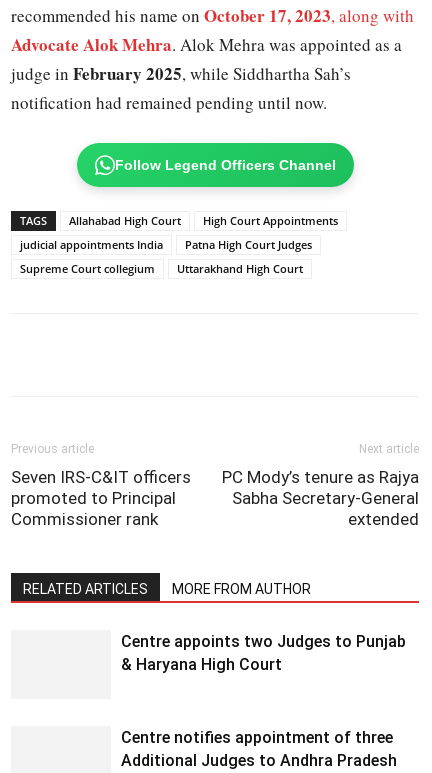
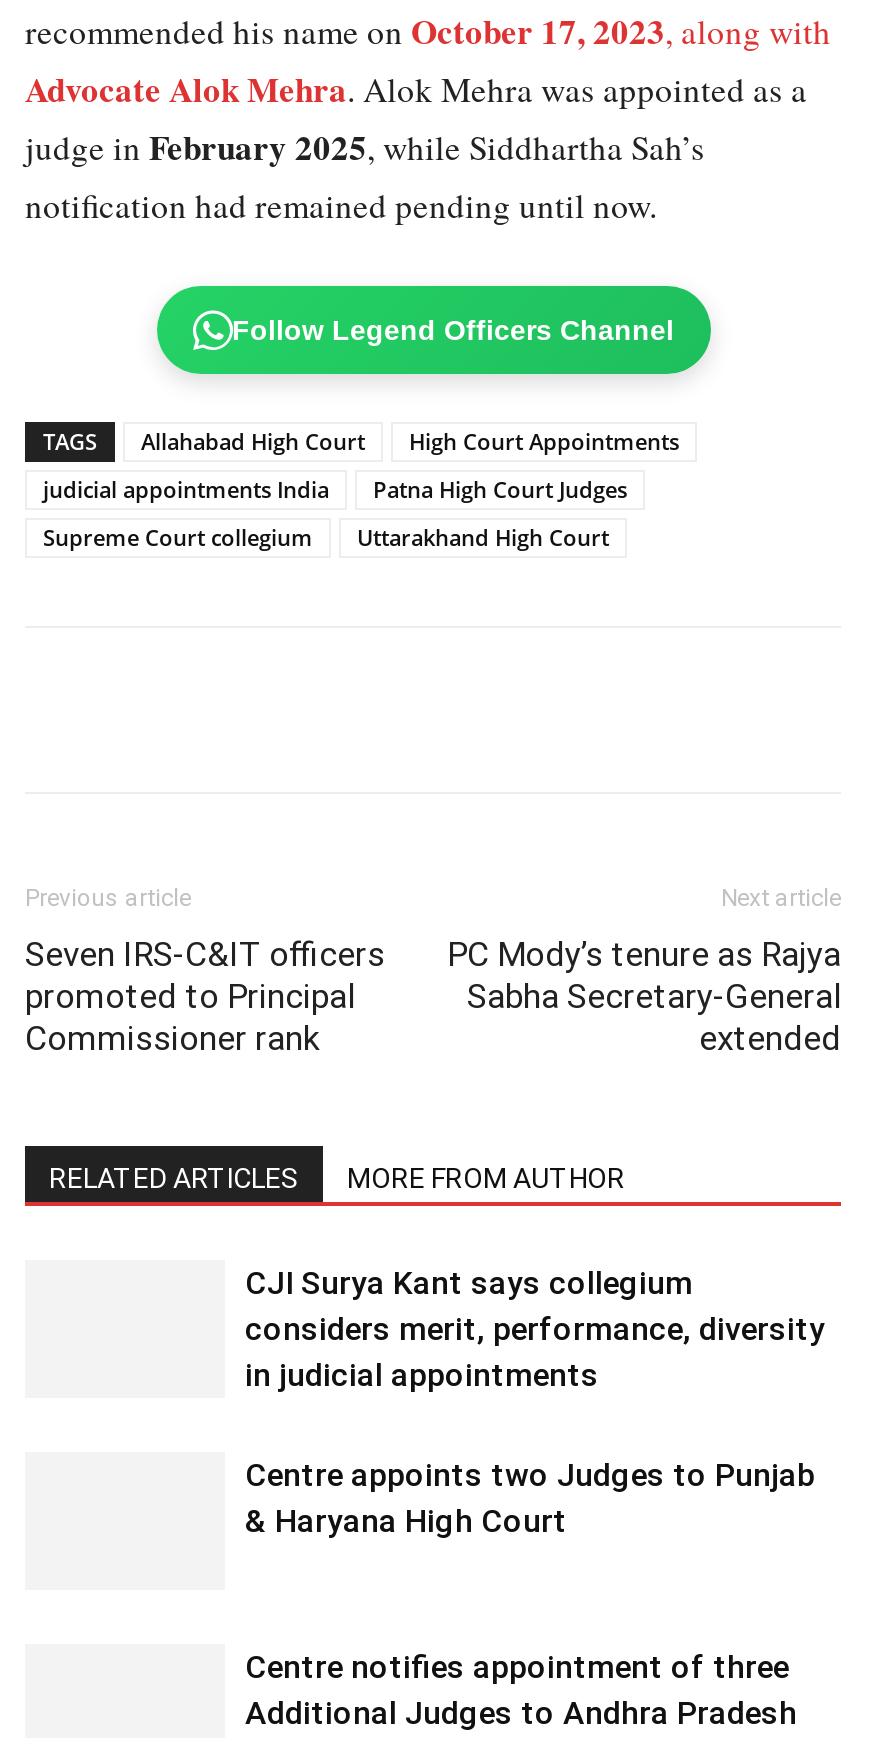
+ CJI Surya Kant says collegium
+ considers merit, performance, diversity
+ in judicial appointments
